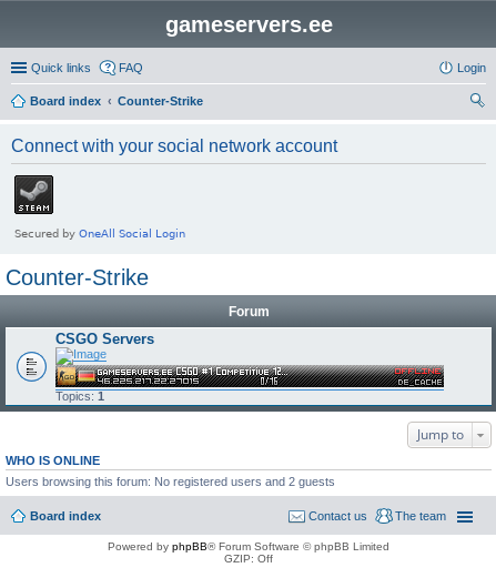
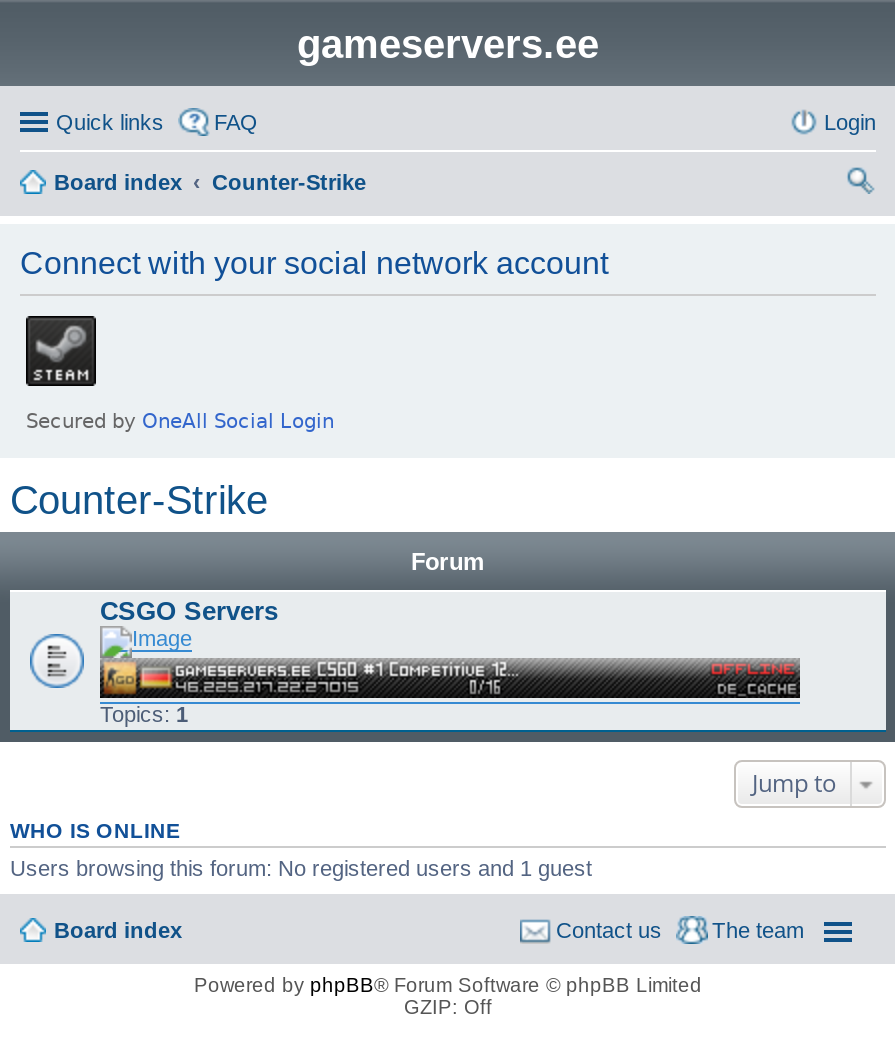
- Users browsing this forum: No registered users and 2 guests
+ Users browsing this forum: No registered users and 1 guest
